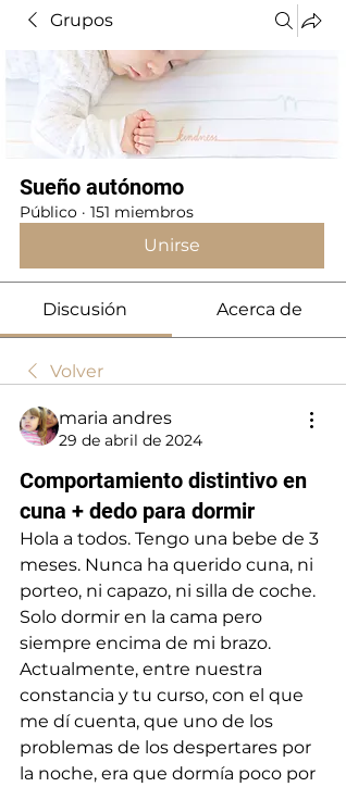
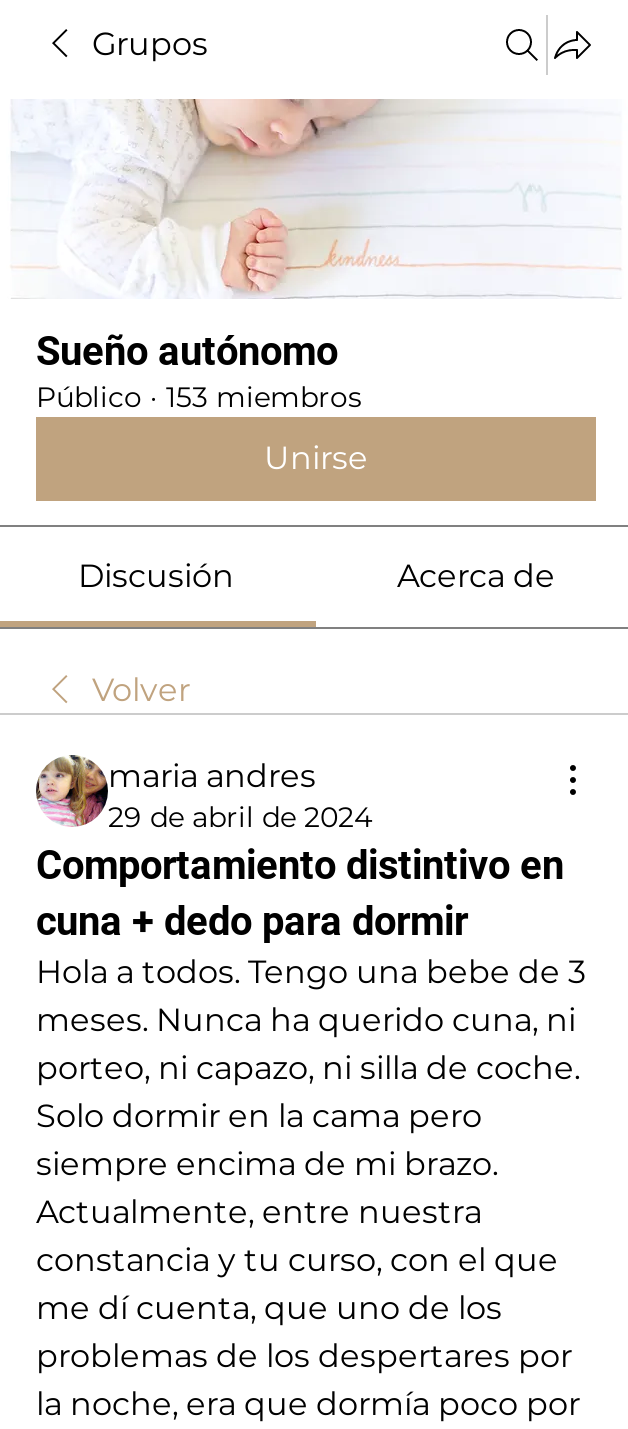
- Público · 151 miembros
+ Público · 153 miembros
